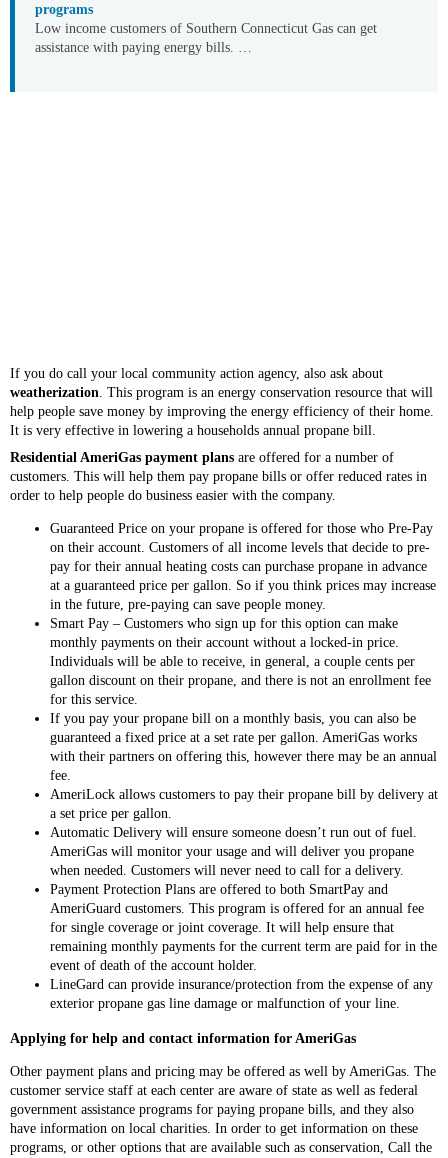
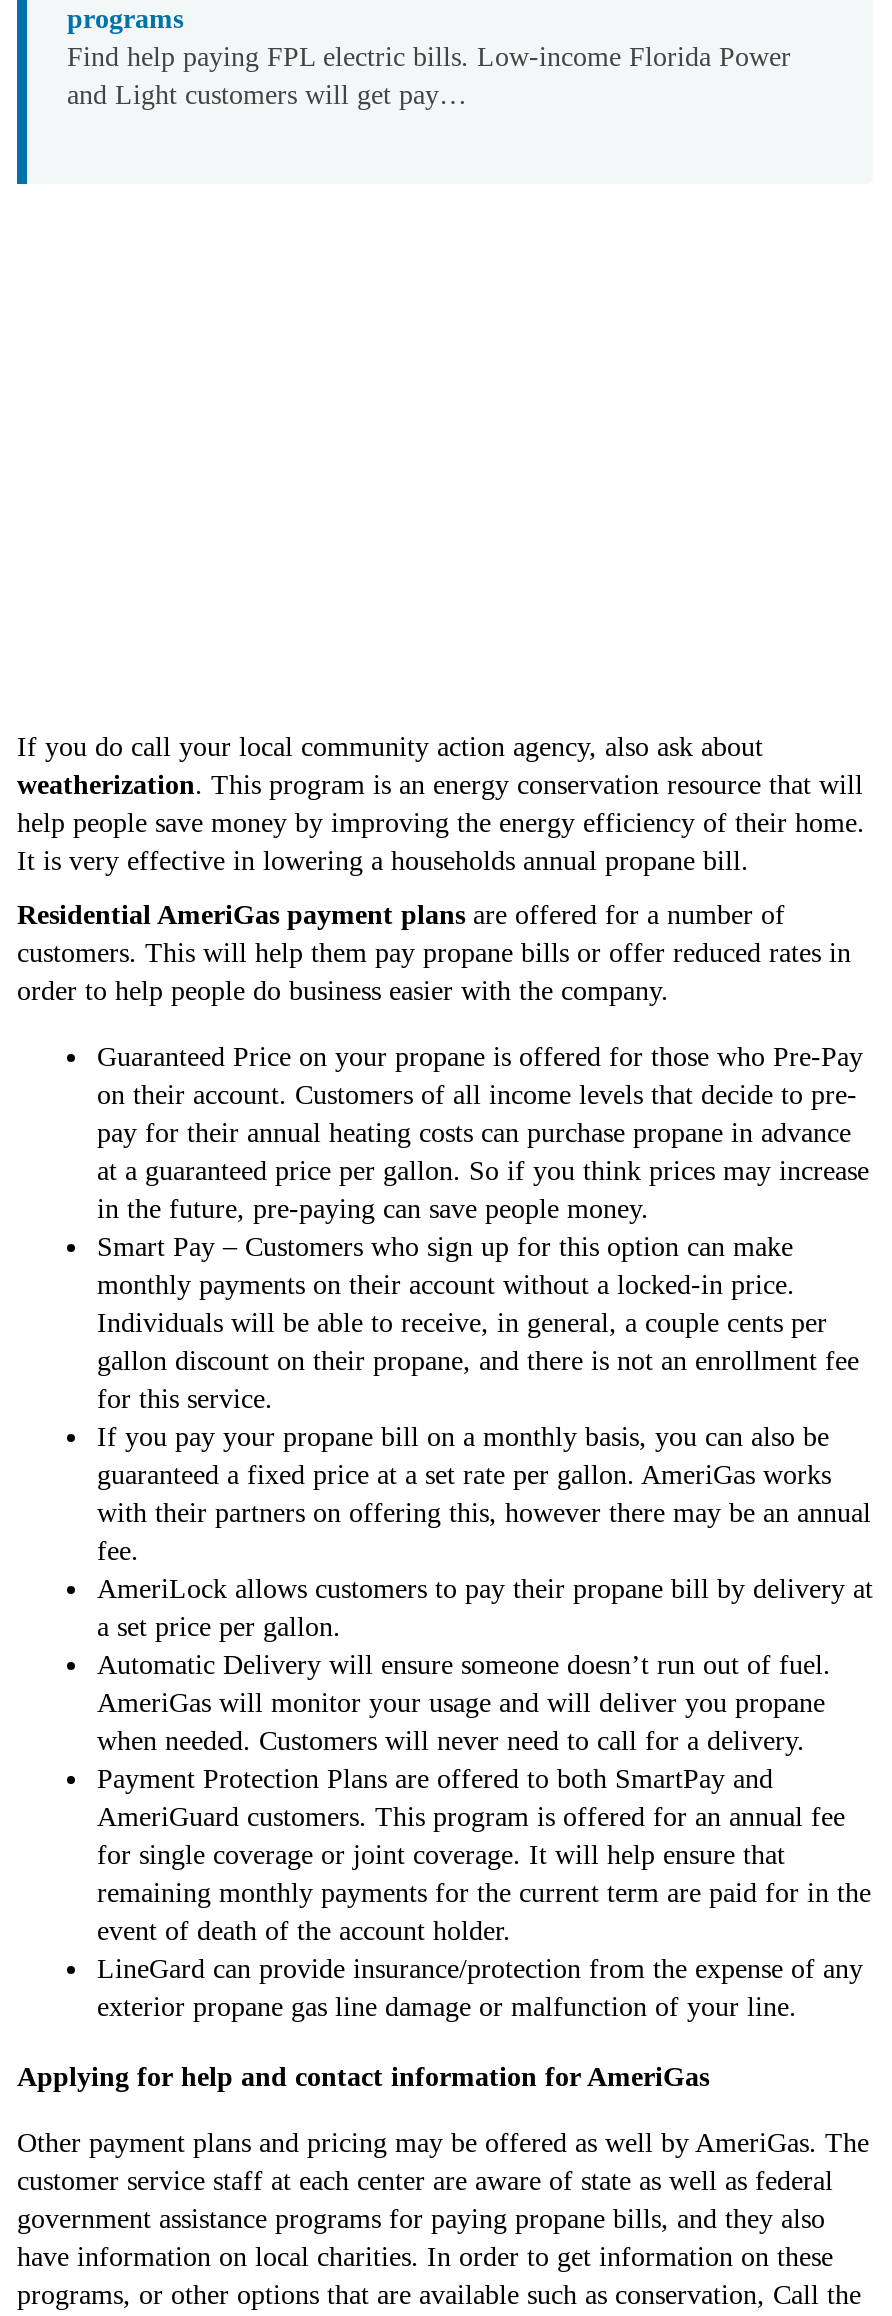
- Low income customers of Southern Connecticut Gas can get
- assistance with paying energy bills. …
+ Find help paying FPL electric bills. Low-income Florida Power
+ and Light customers will get pay…
